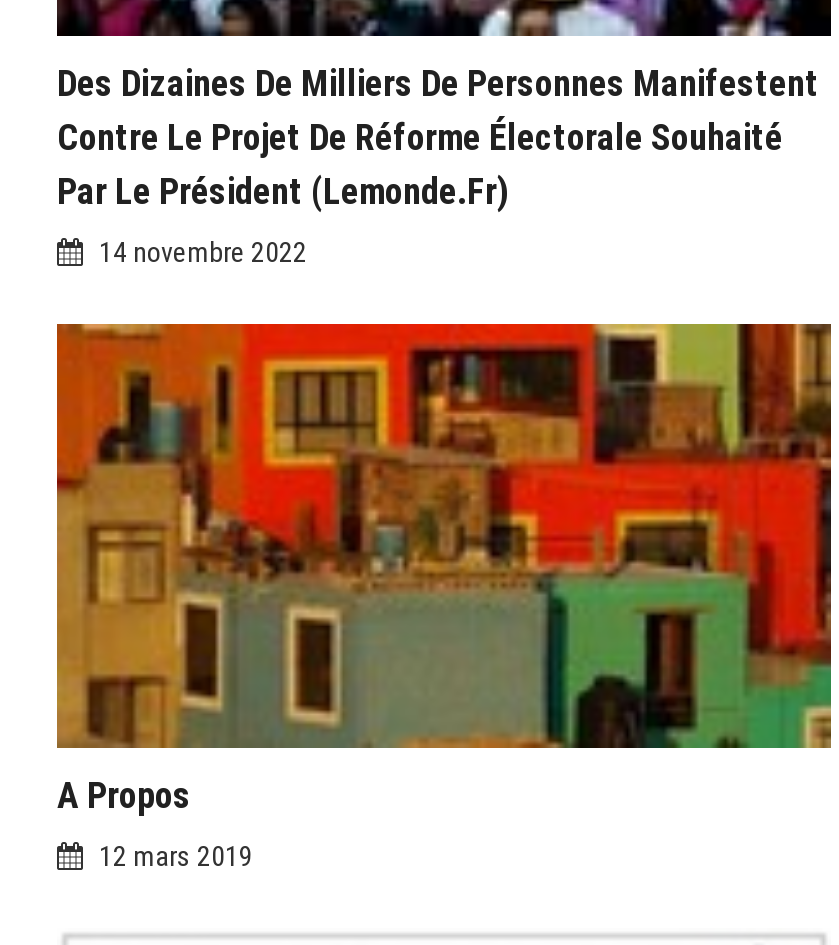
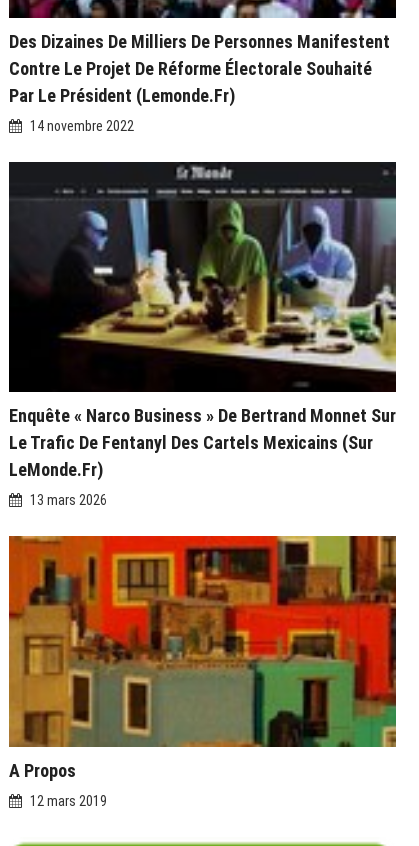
+ [image]
+ Enquête « Narco Business » De Bertrand Monnet Sur
+ Le Trafic De Fentanyl Des Cartels Mexicains (sur
+ LeMonde.fr)
+ 13 mars 2026
